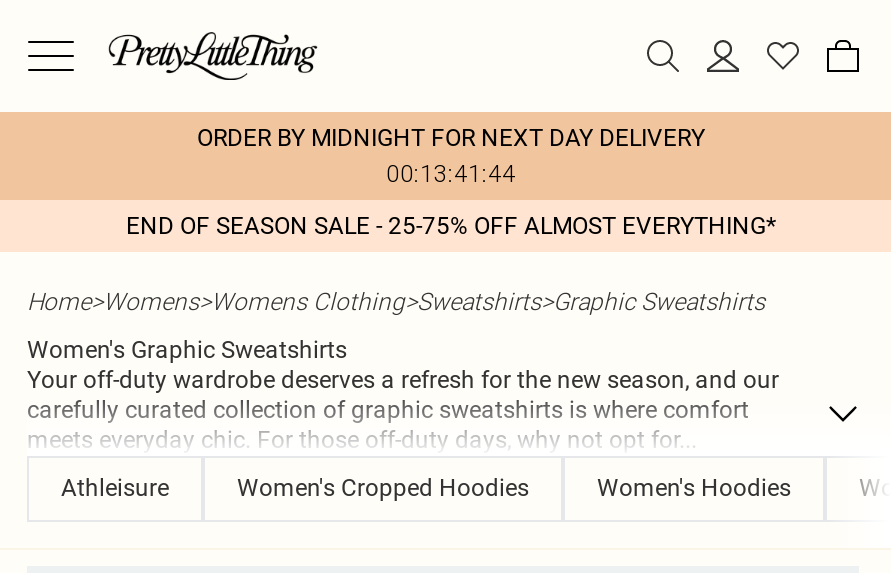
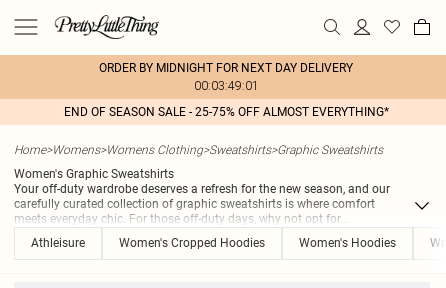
- 00:13:41:44
+ 00:03:49:01
